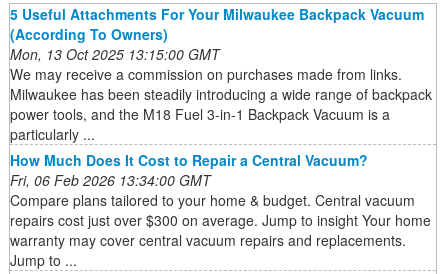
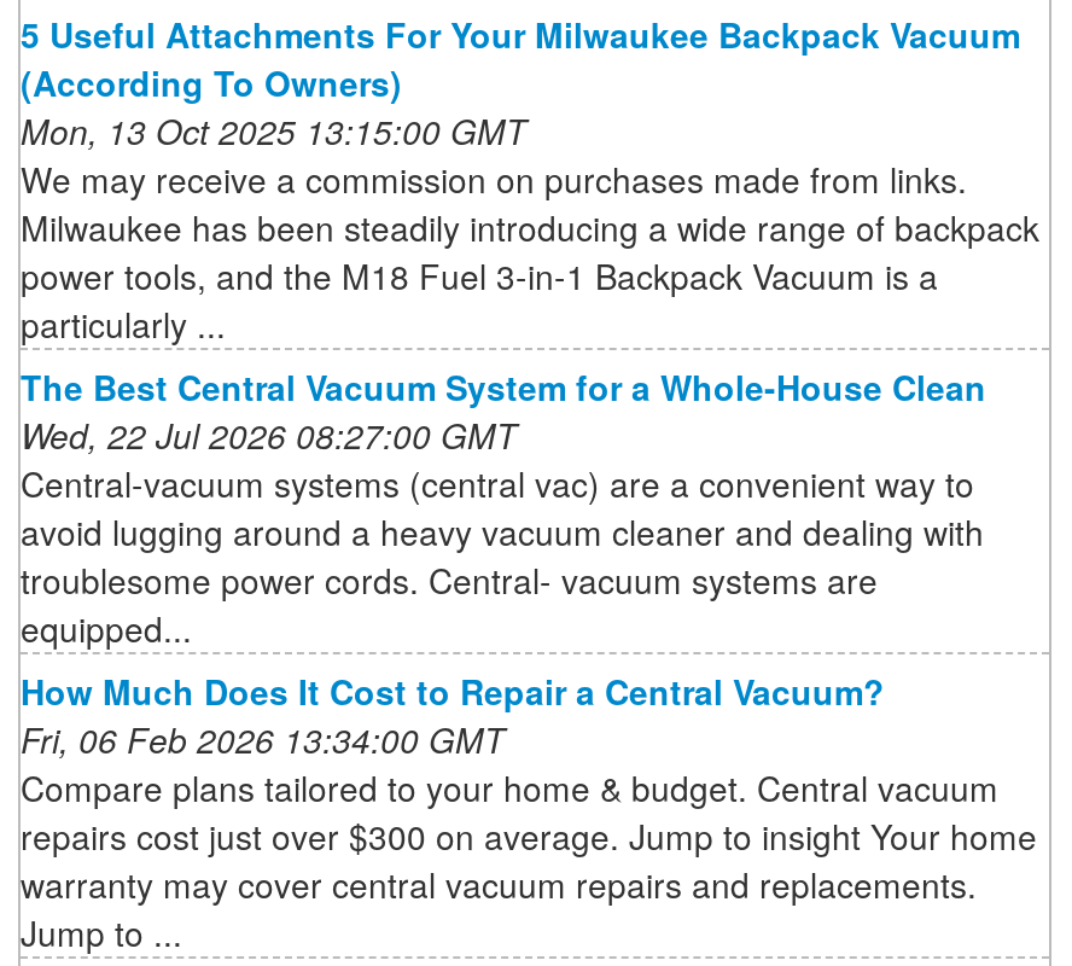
+ The Best Central Vacuum System for a Whole-House Clean
+ Wed, 22 Jul 2026 08:27:00 GMT
+ Central-vacuum systems (central vac) are a convenient way to
+ avoid lugging around a heavy vacuum cleaner and dealing with
+ troublesome power cords. Central- vacuum systems are
+ equipped...
